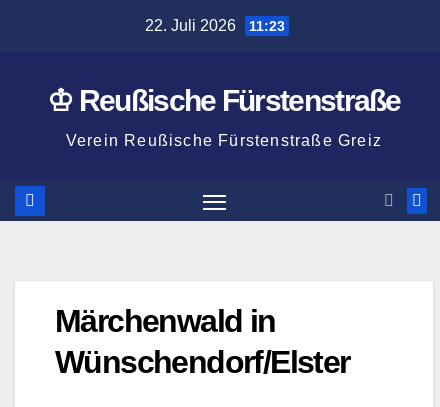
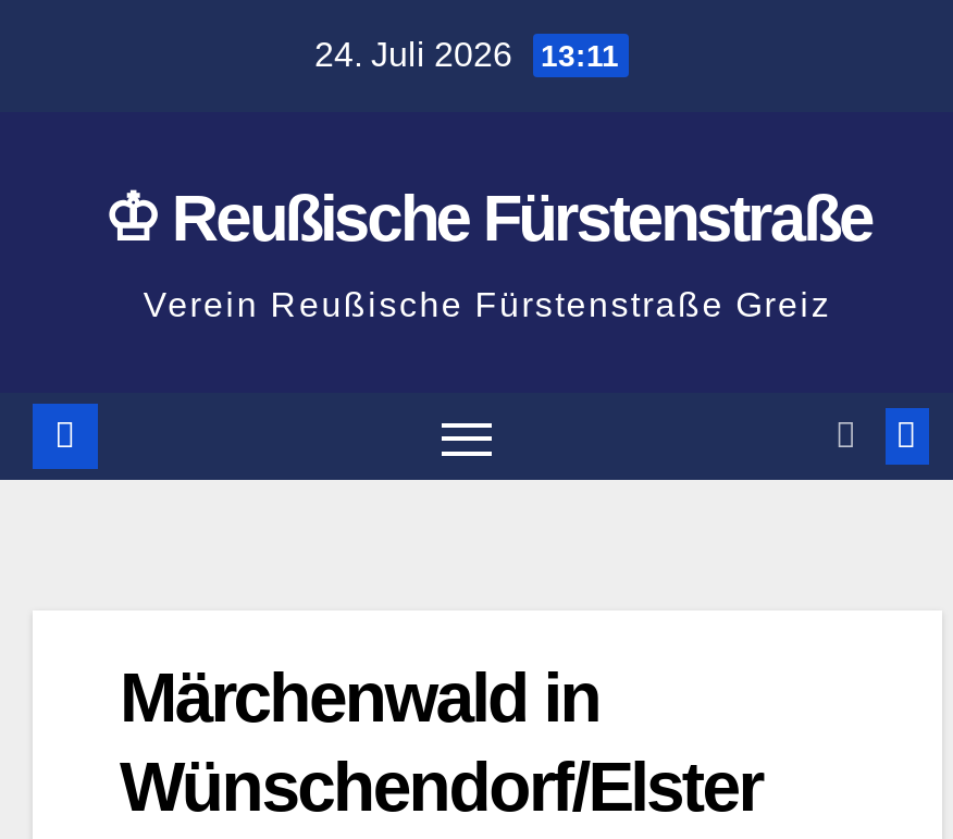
- 22. Juli 2026 11:23
+ 24. Juli 2026 13:11
